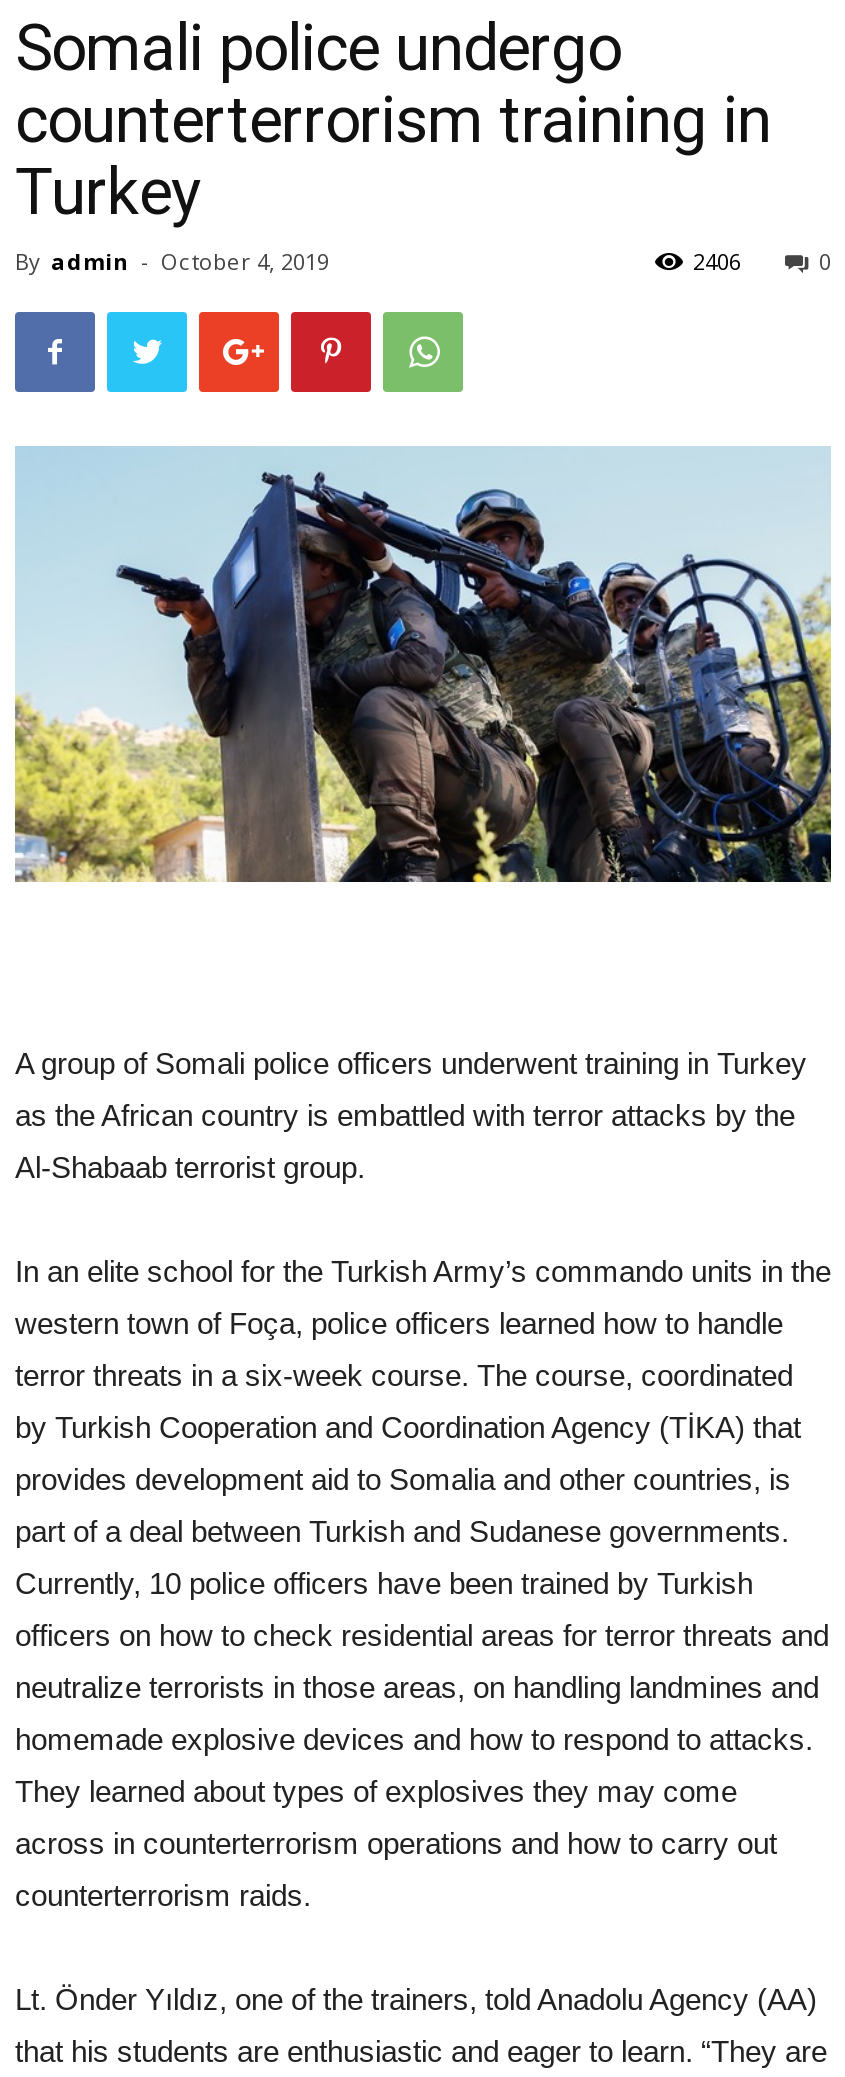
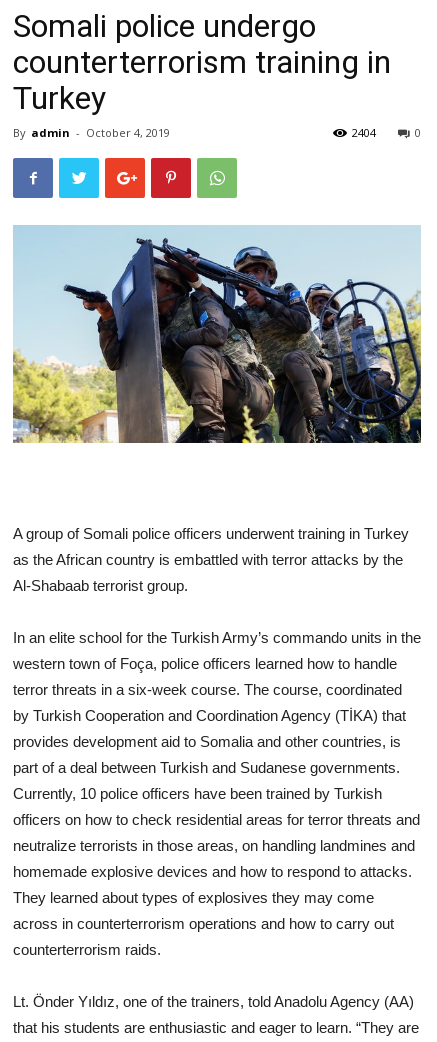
- 2406
+ 2404
